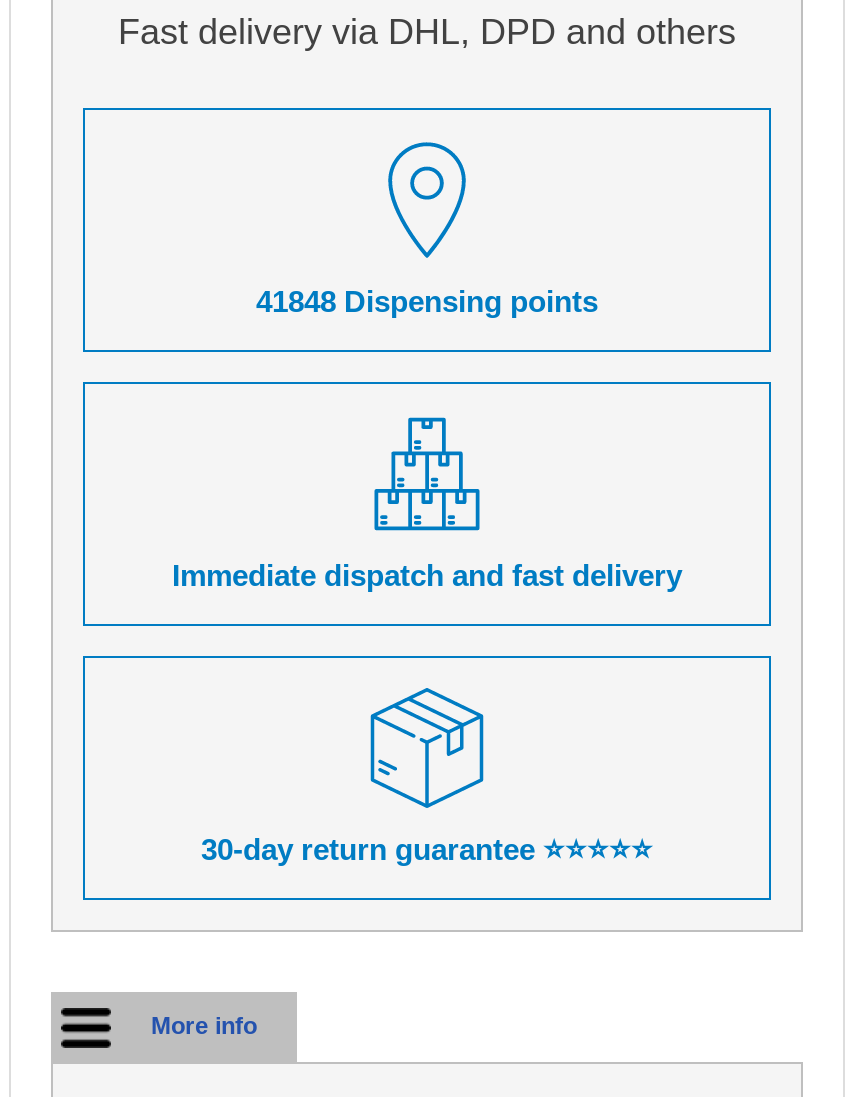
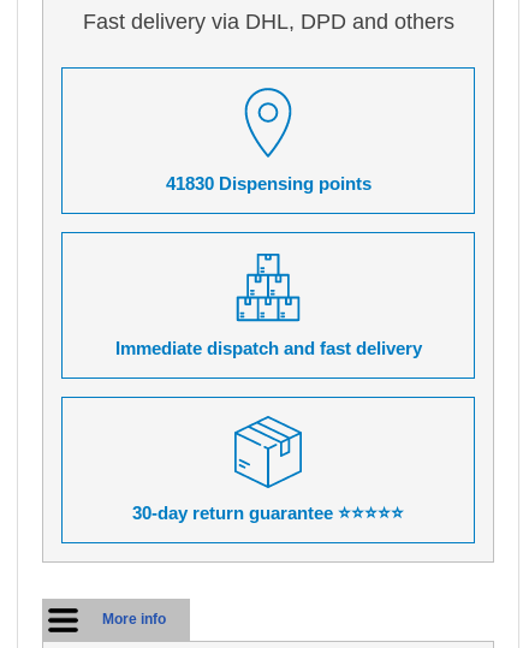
- 41848 Dispensing points
+ 41830 Dispensing points
